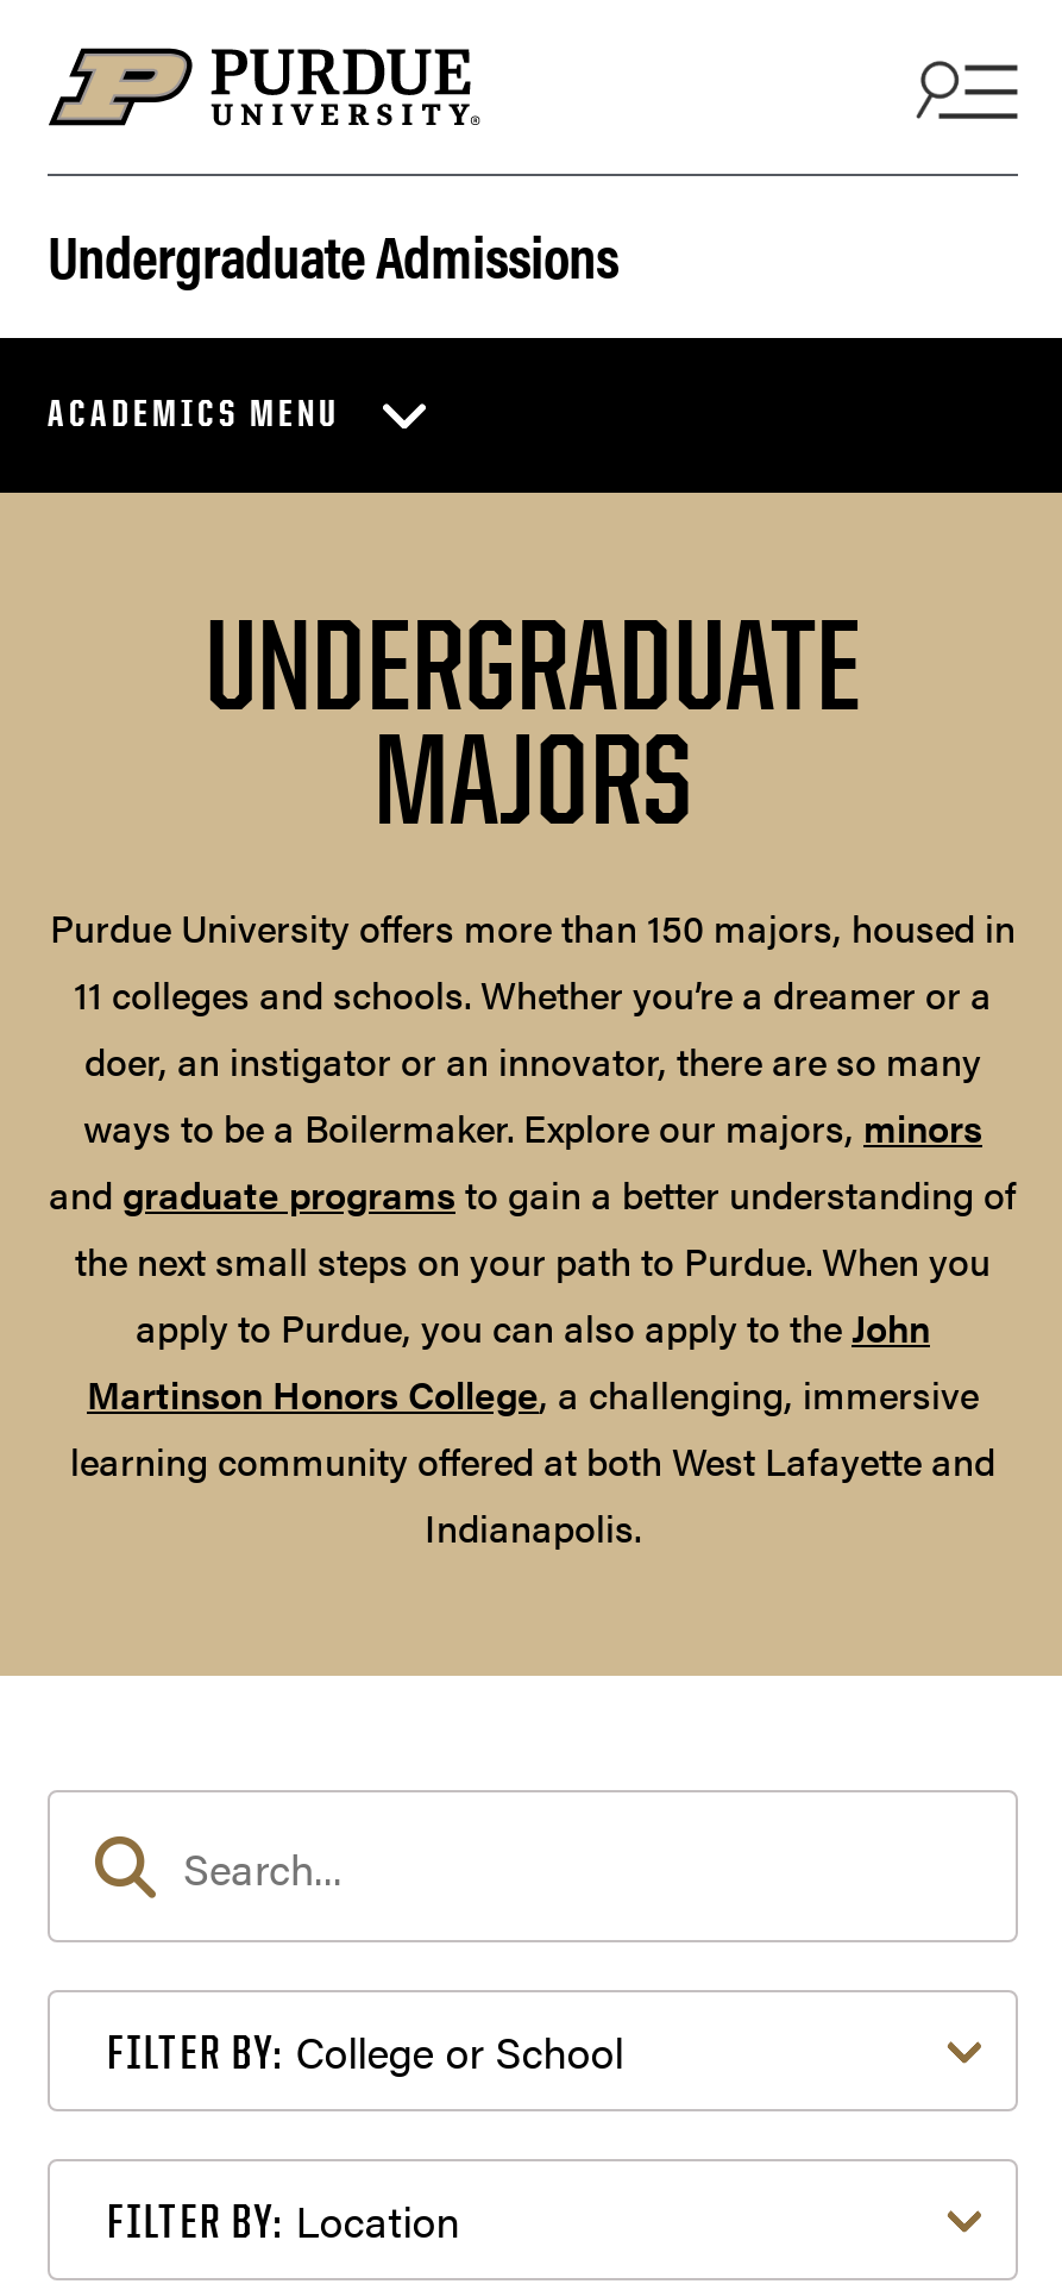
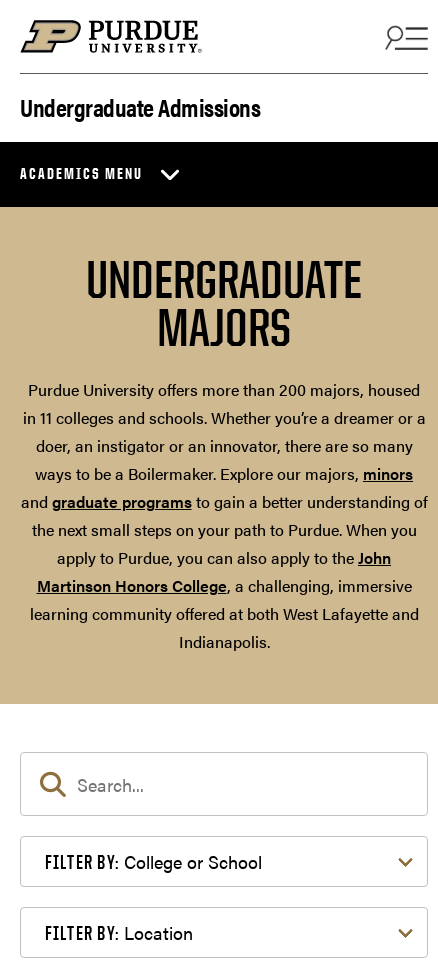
- Purdue University offers more than 150 majors, housed in
- 11 colleges and schools. Whether you’re a dreamer or a
+ Purdue University offers more than 200 majors, housed
+ in 11 colleges and schools. Whether you’re a dreamer or a
